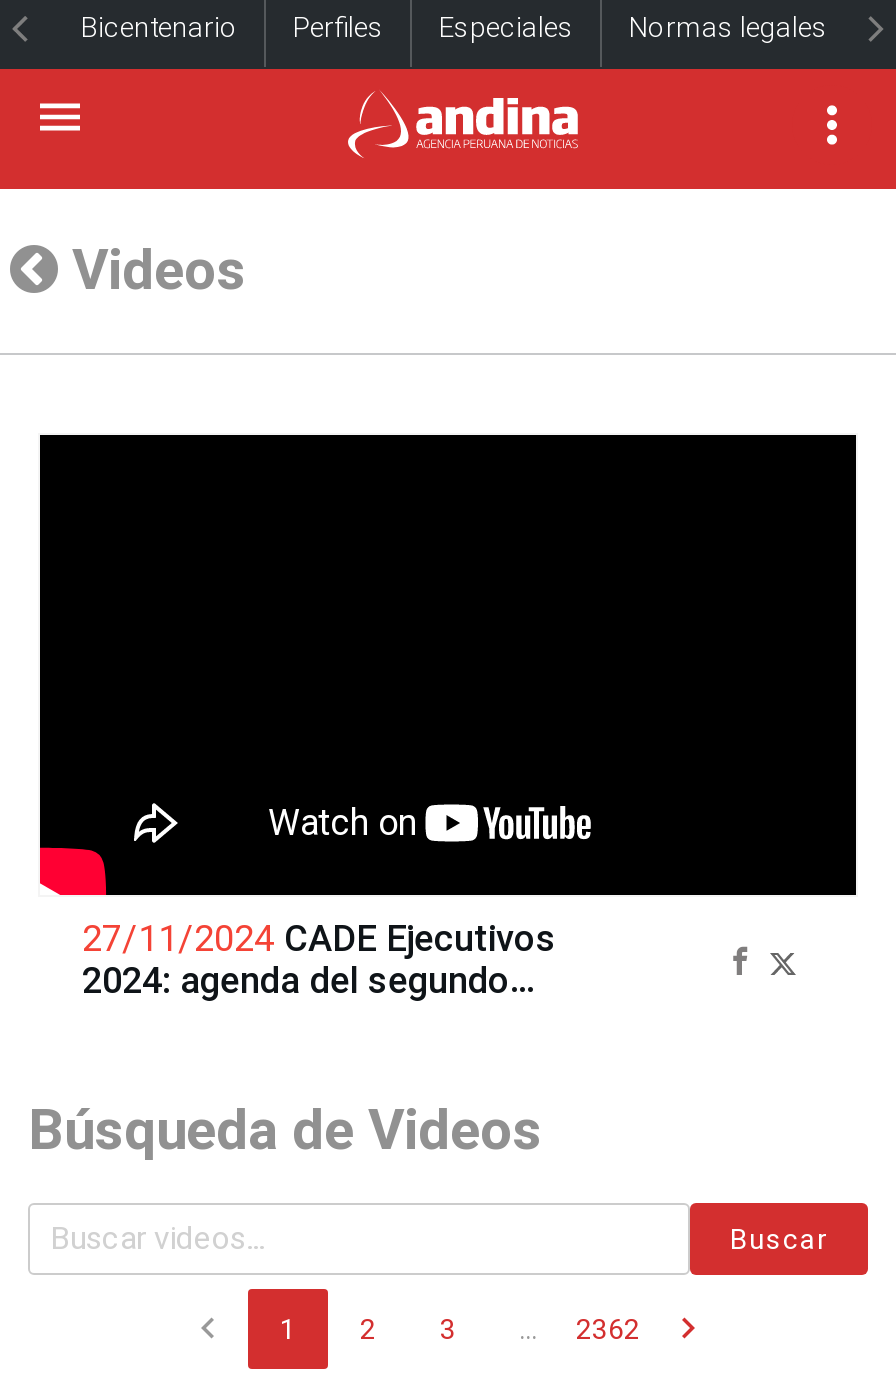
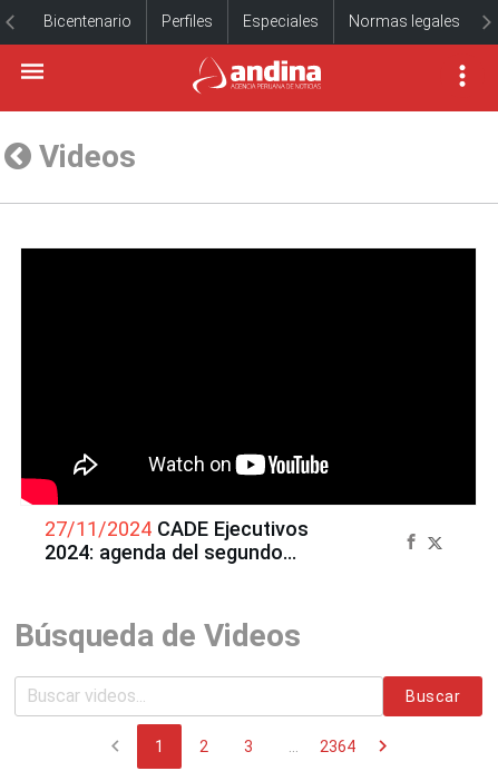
- 2362
+ 2364
